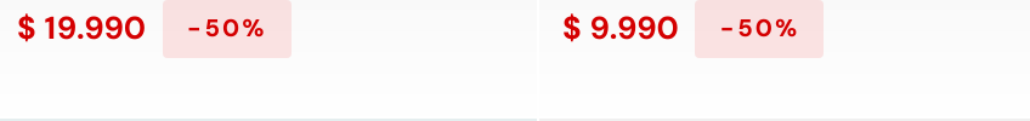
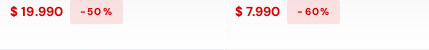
- $ 9.990
+ $ 7.990

- -50%
+ -60%
